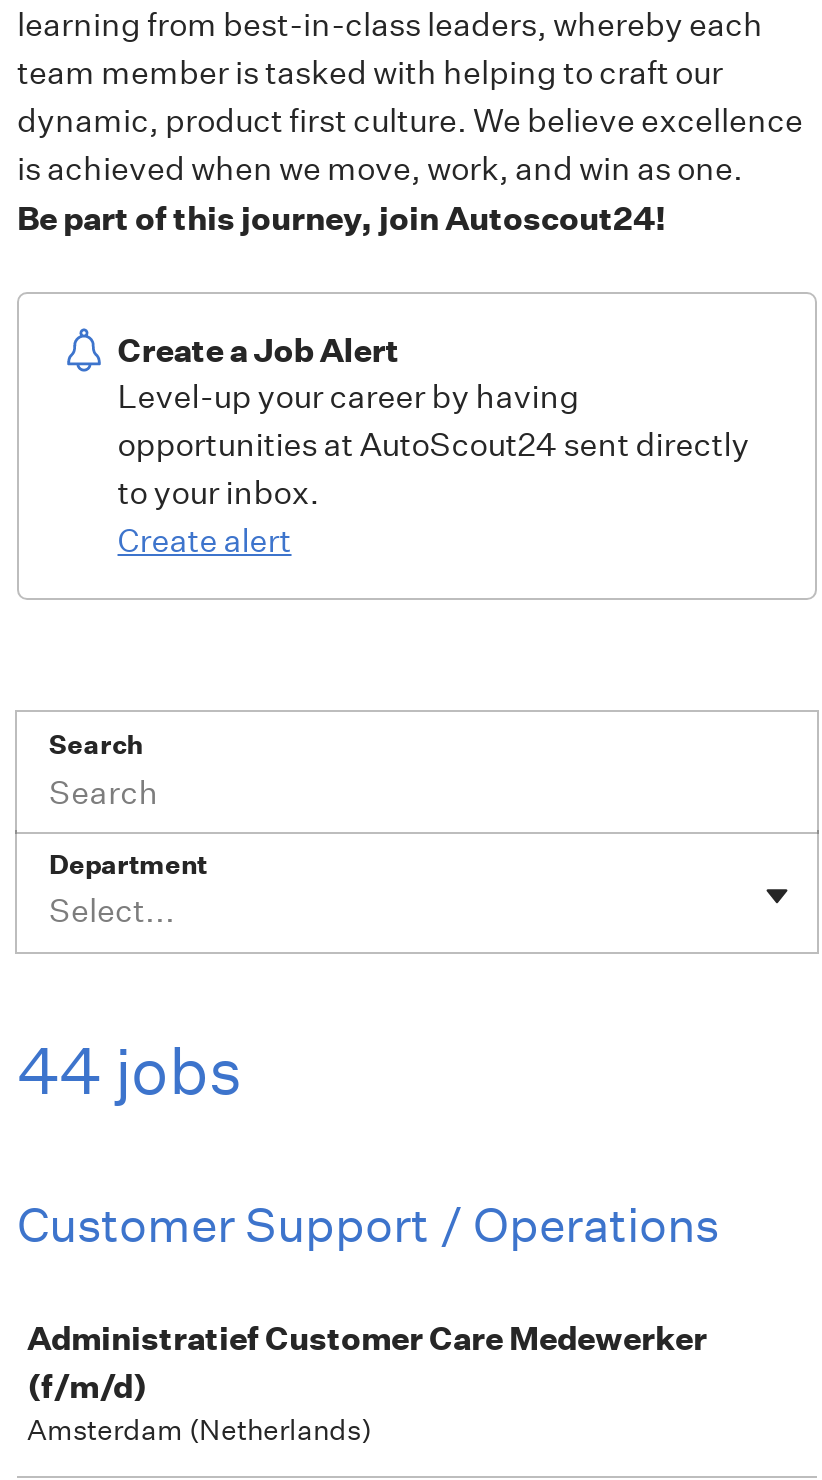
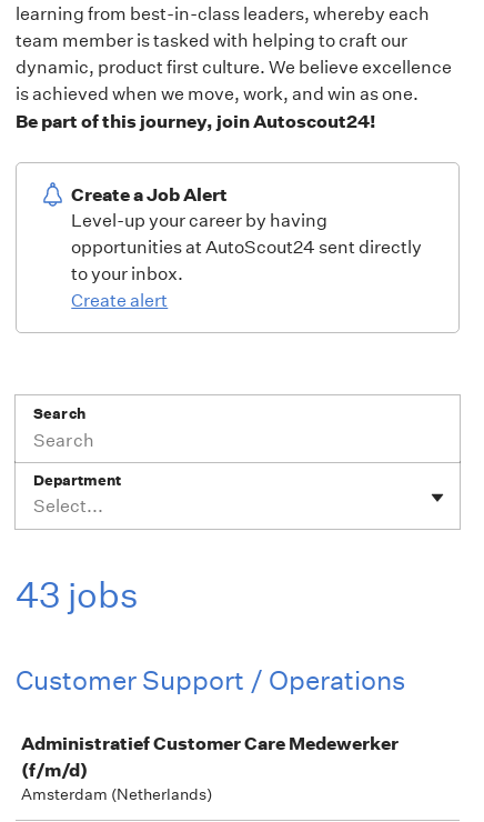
- 44 jobs
+ 43 jobs
